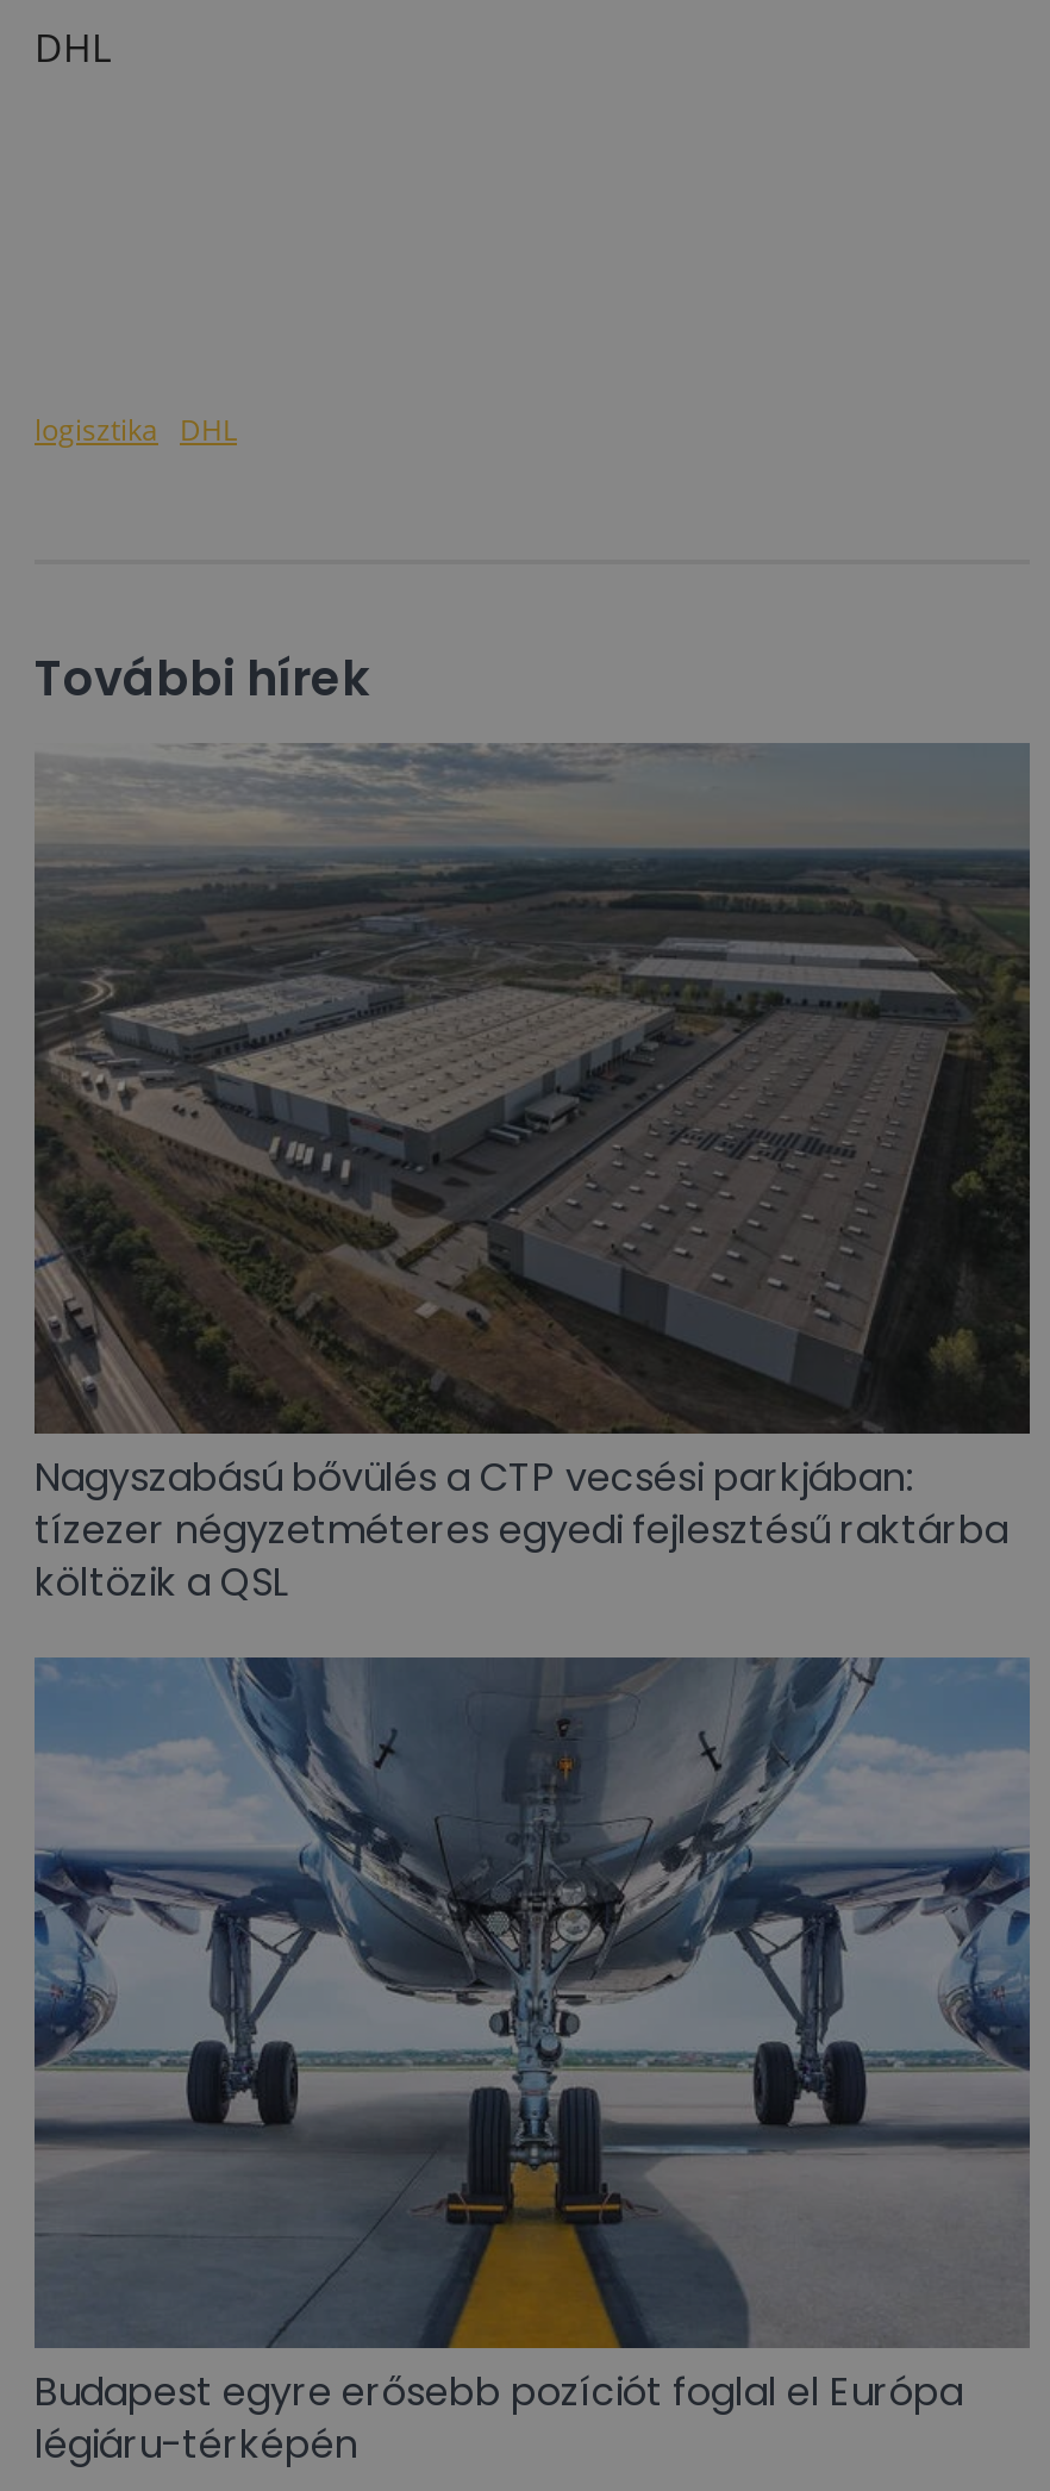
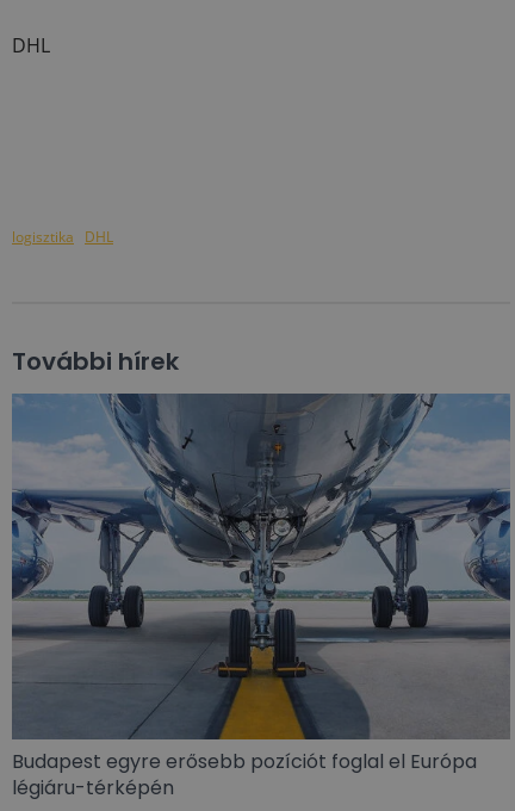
- [image]
- Nagyszabású bővülés a CTP vecsési parkjában:
- tízezer négyzetméteres egyedi fejlesztésű raktárba
- költözik a QSL
